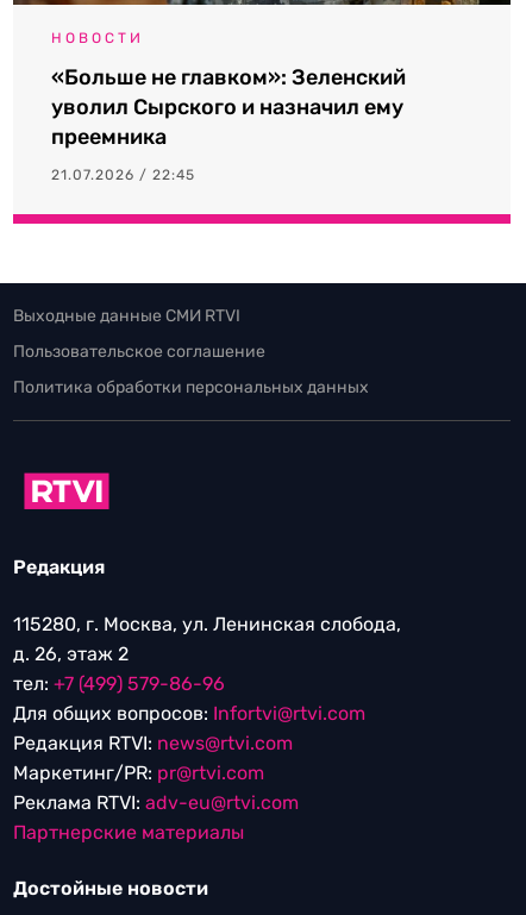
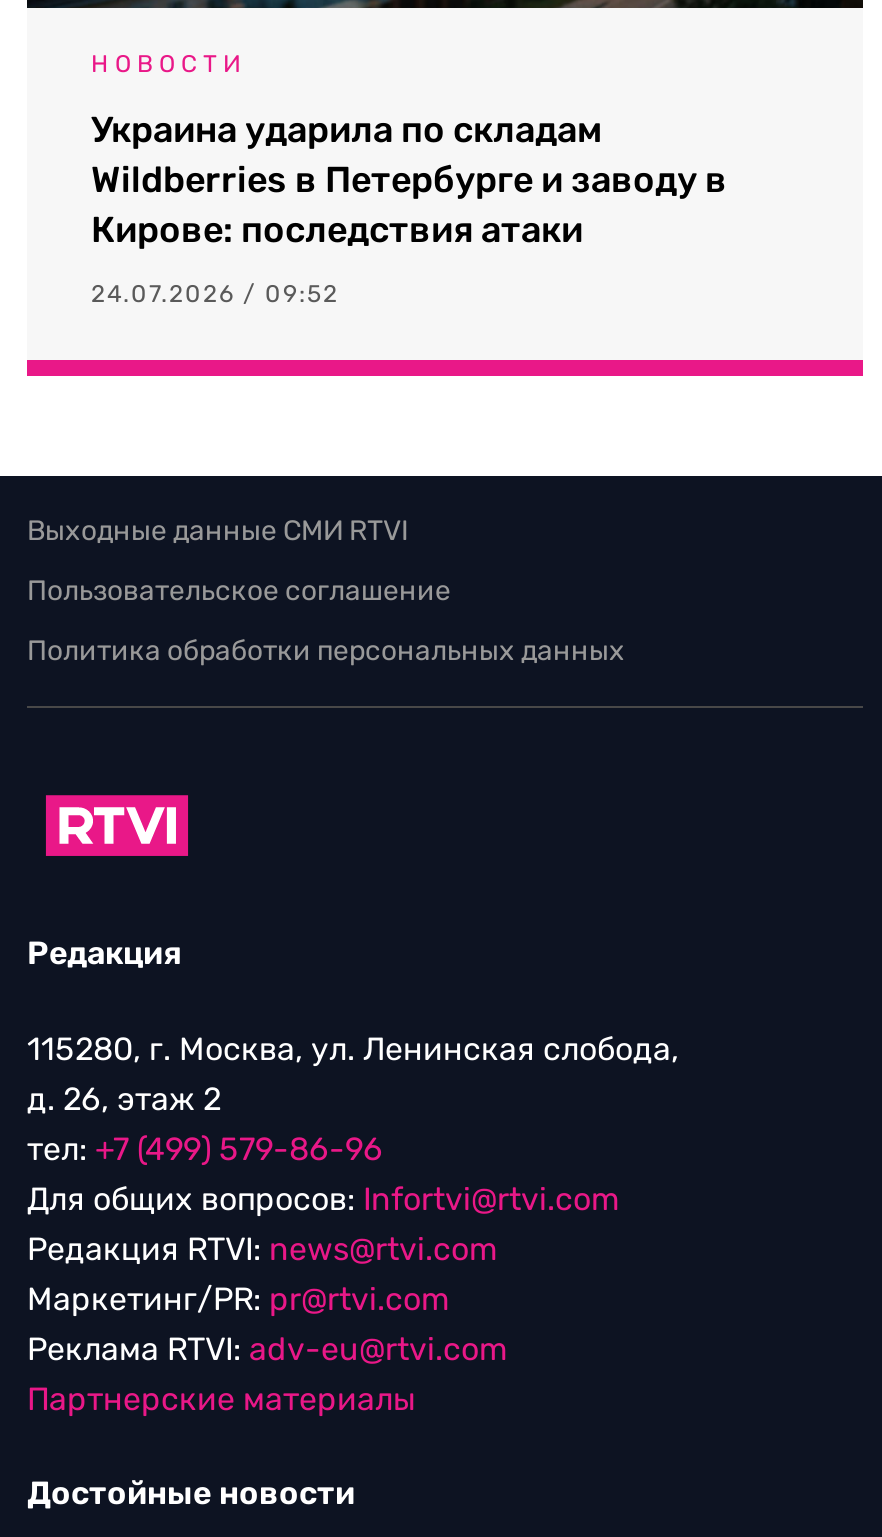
- «Больше не главком»: Зеленский
- уволил Сырского и назначил ему
- преемника
+ Украина ударила по складам
+ Wildberries в Петербурге и заводу в
+ Кирове: последствия атаки

- 21.07.2026 / 22:45
+ 24.07.2026 / 09:52
